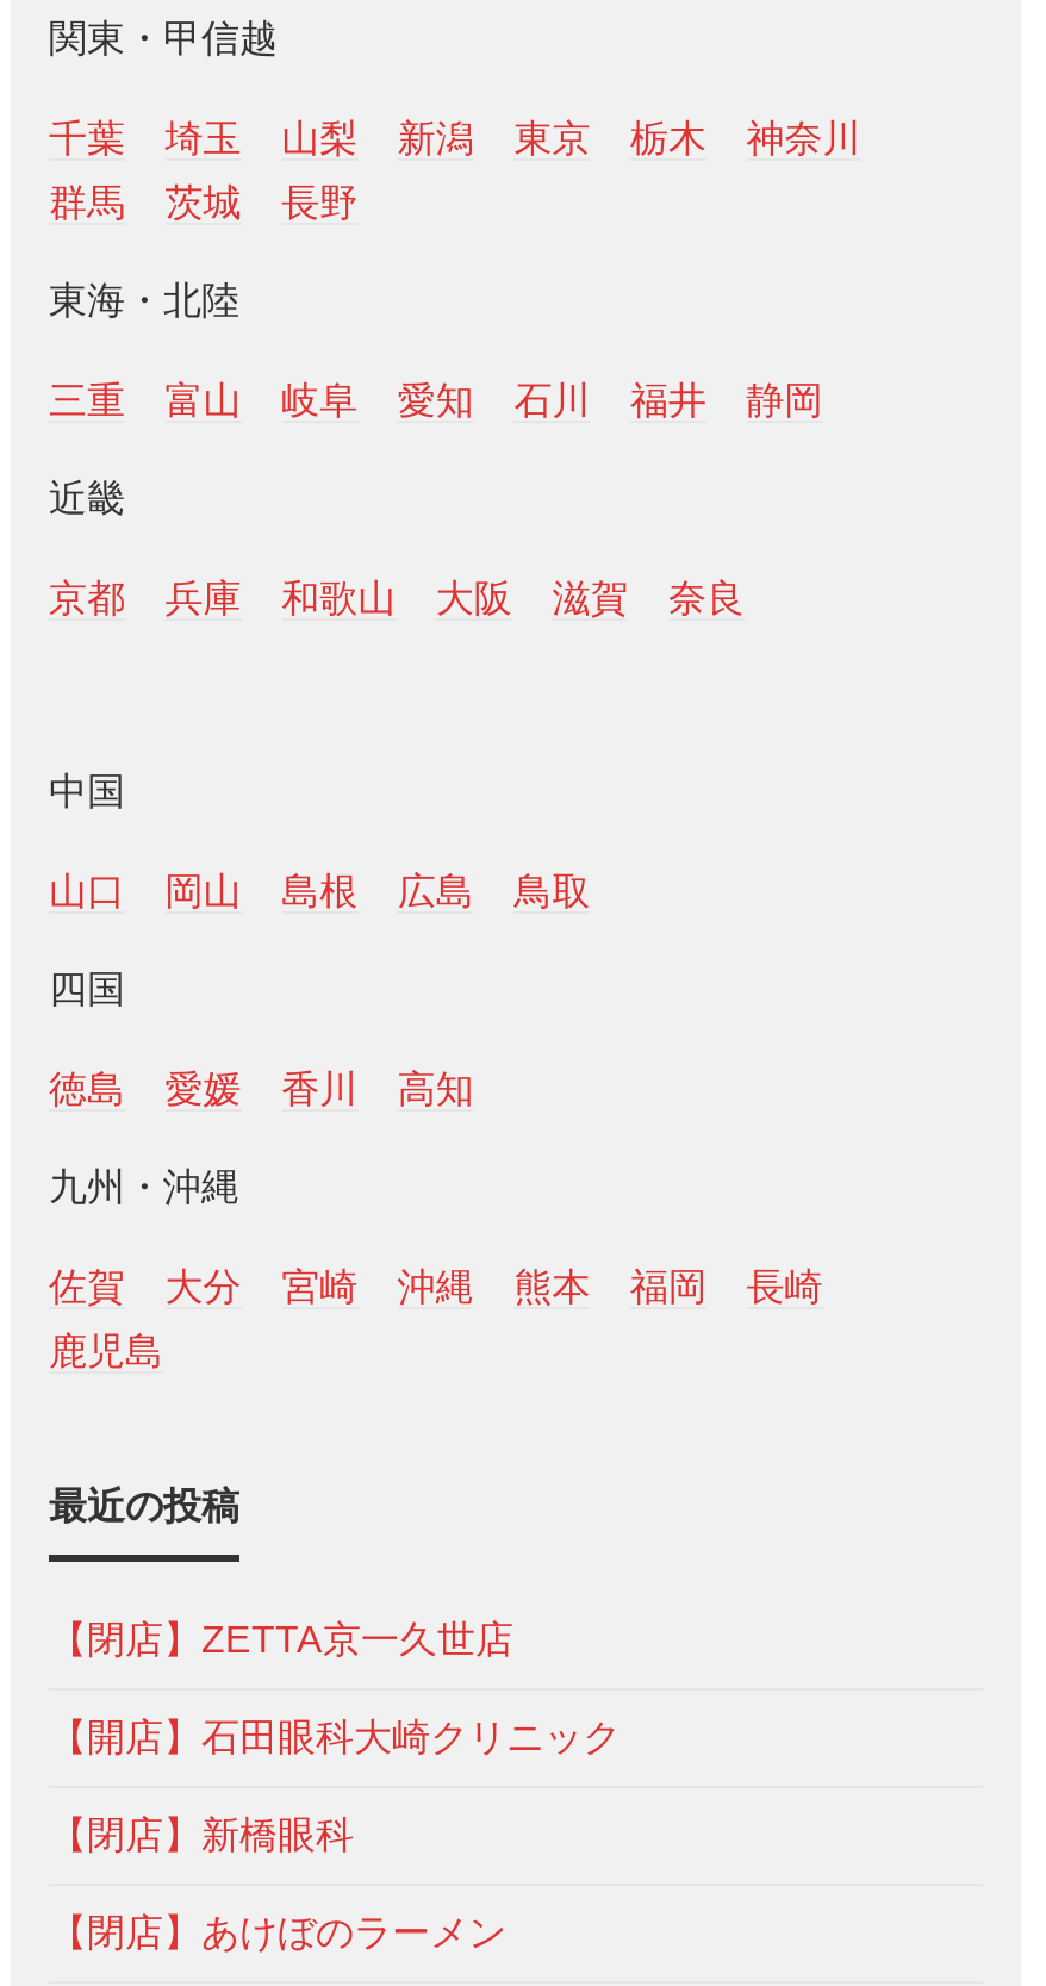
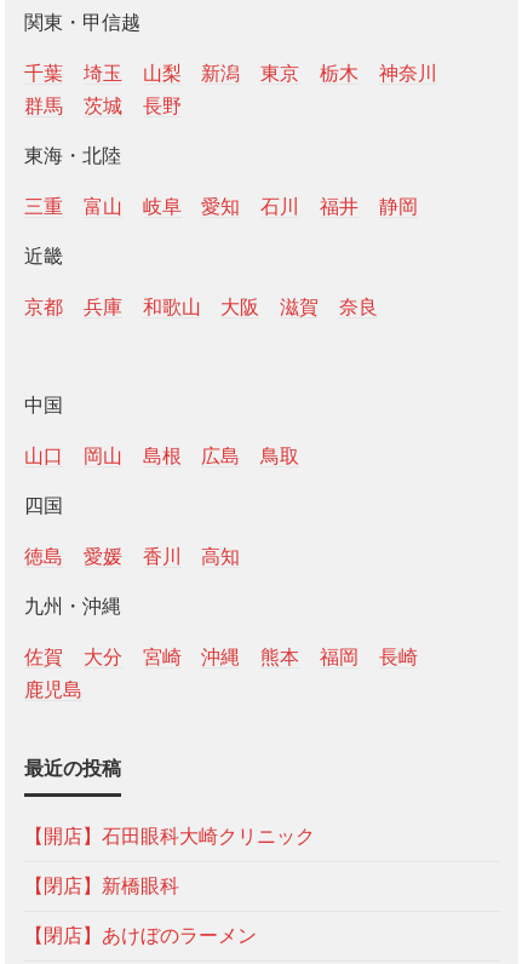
- 【閉店】ZETTA京一久世店
